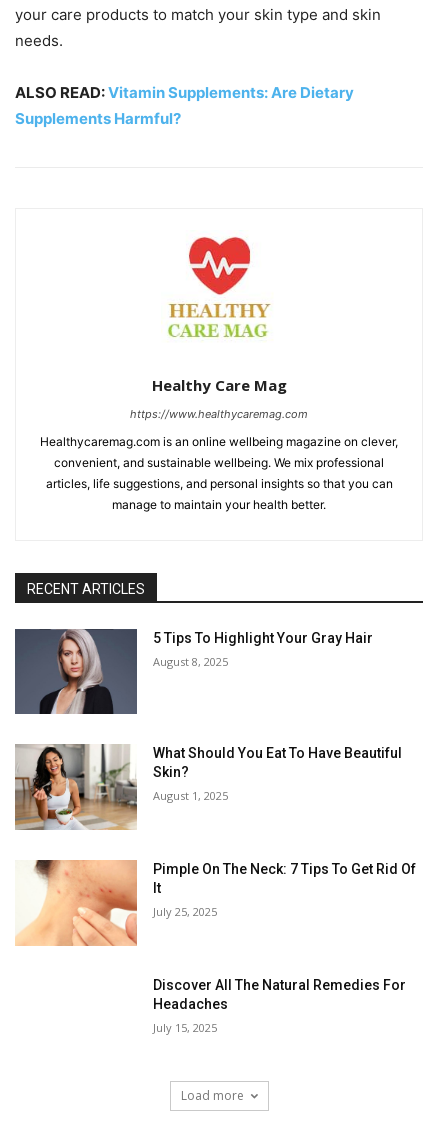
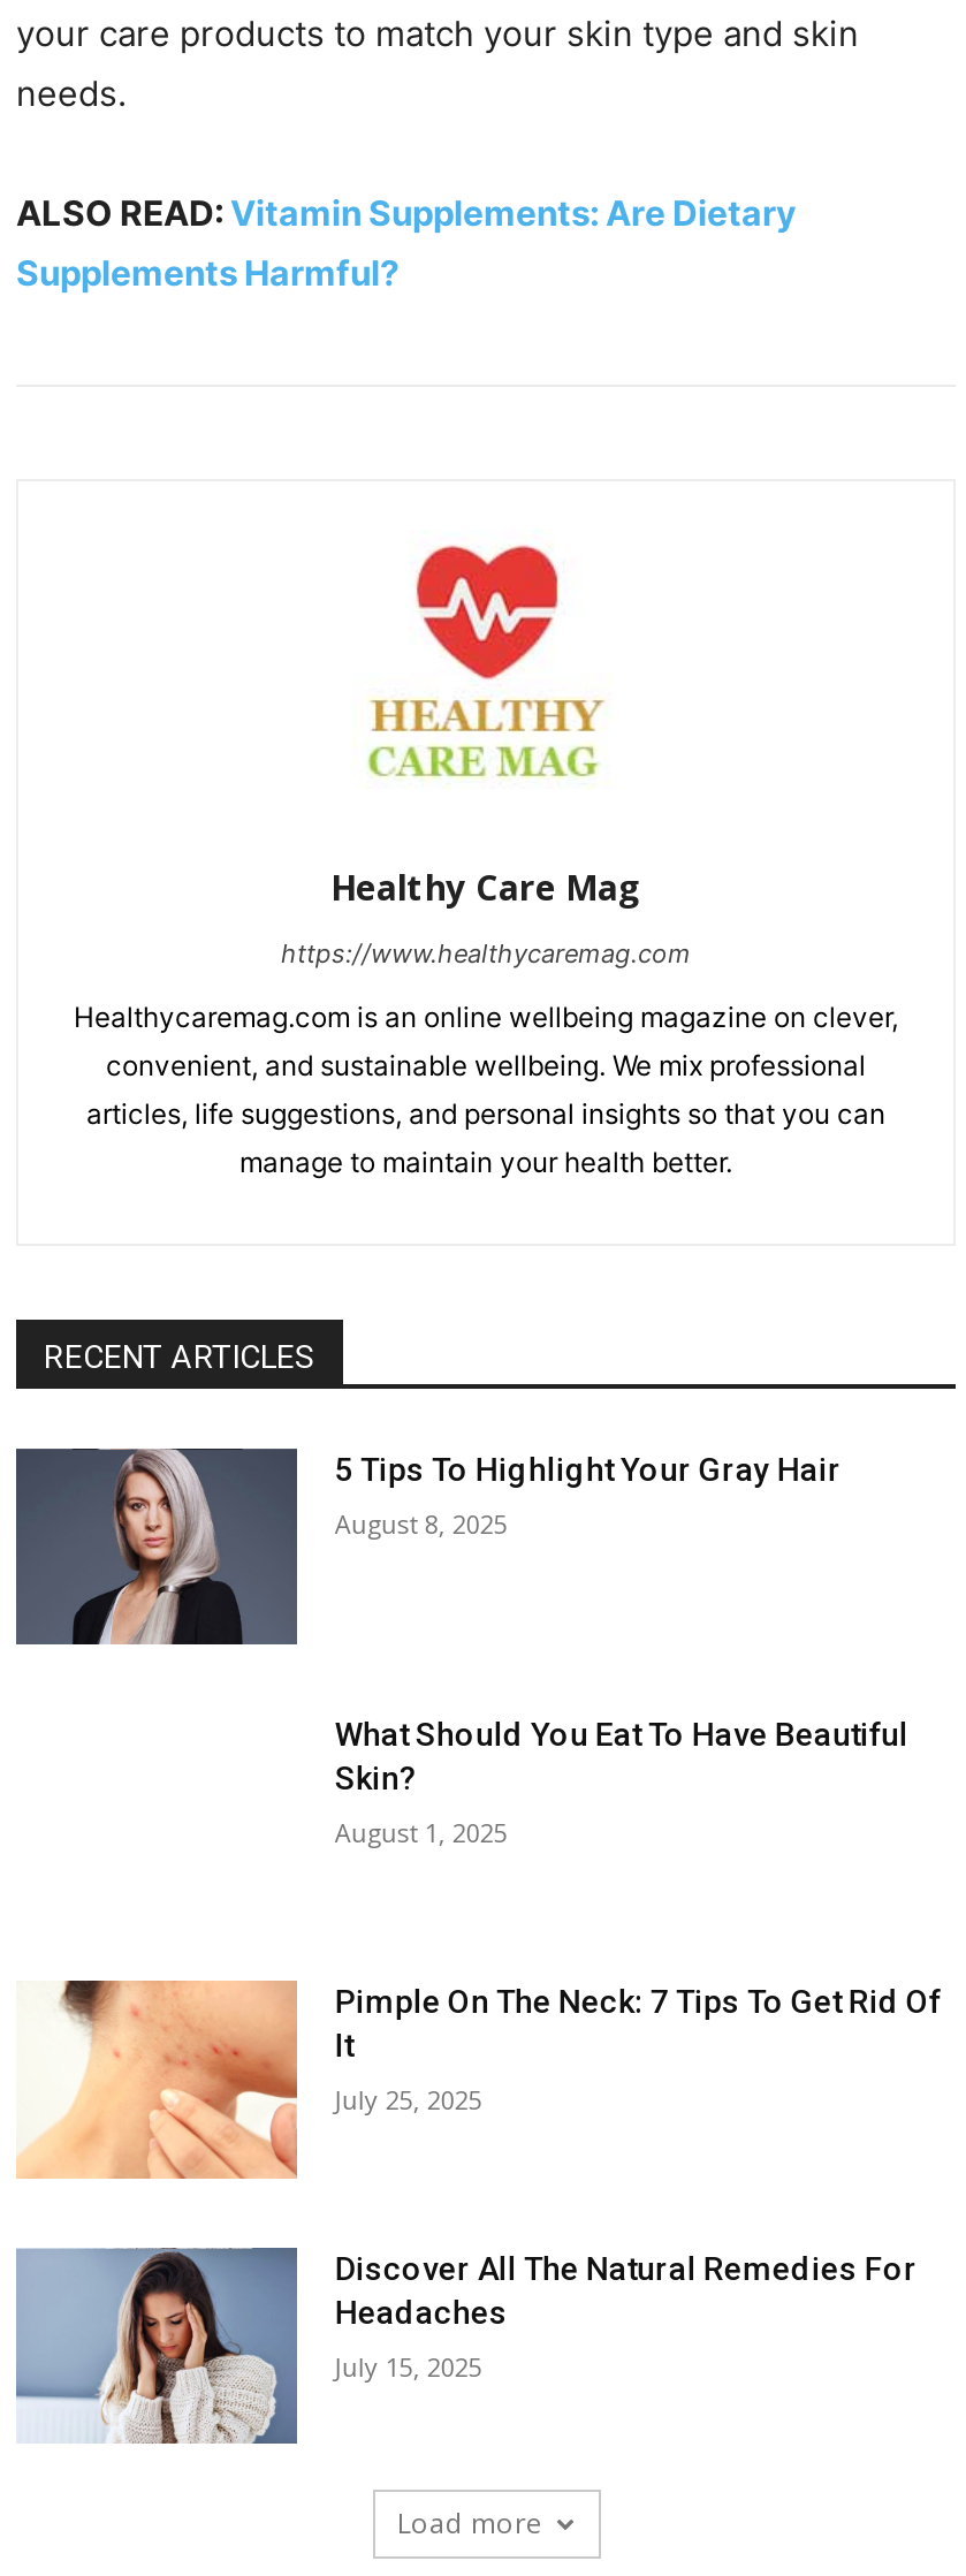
- [image]

+ [image]
